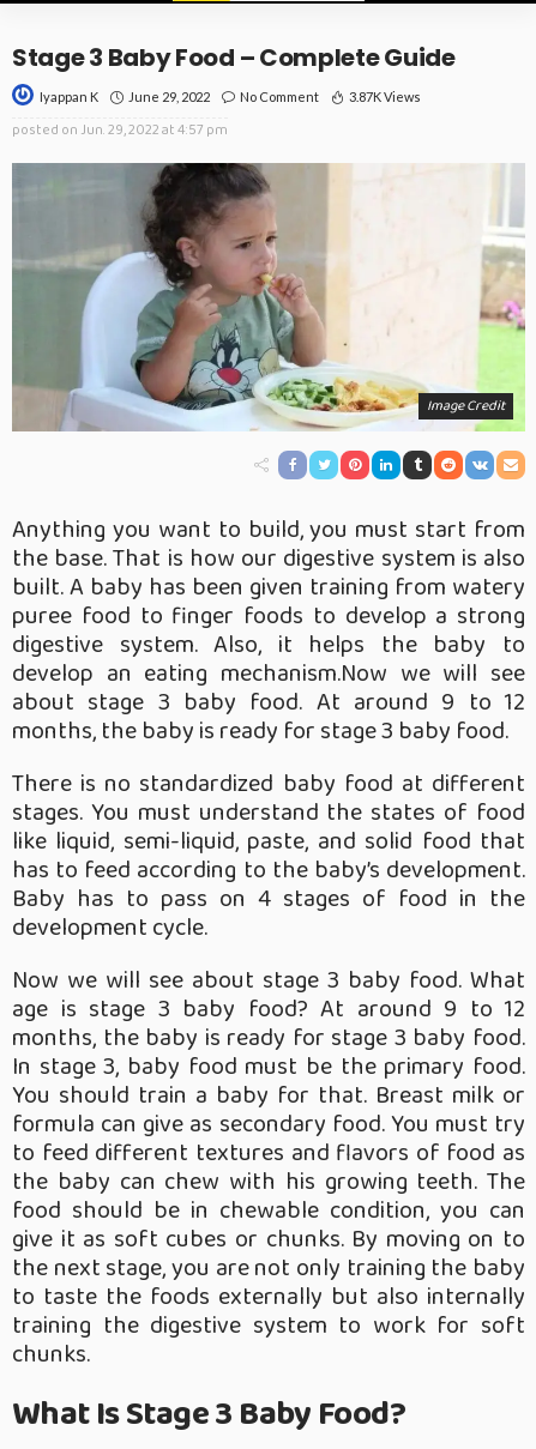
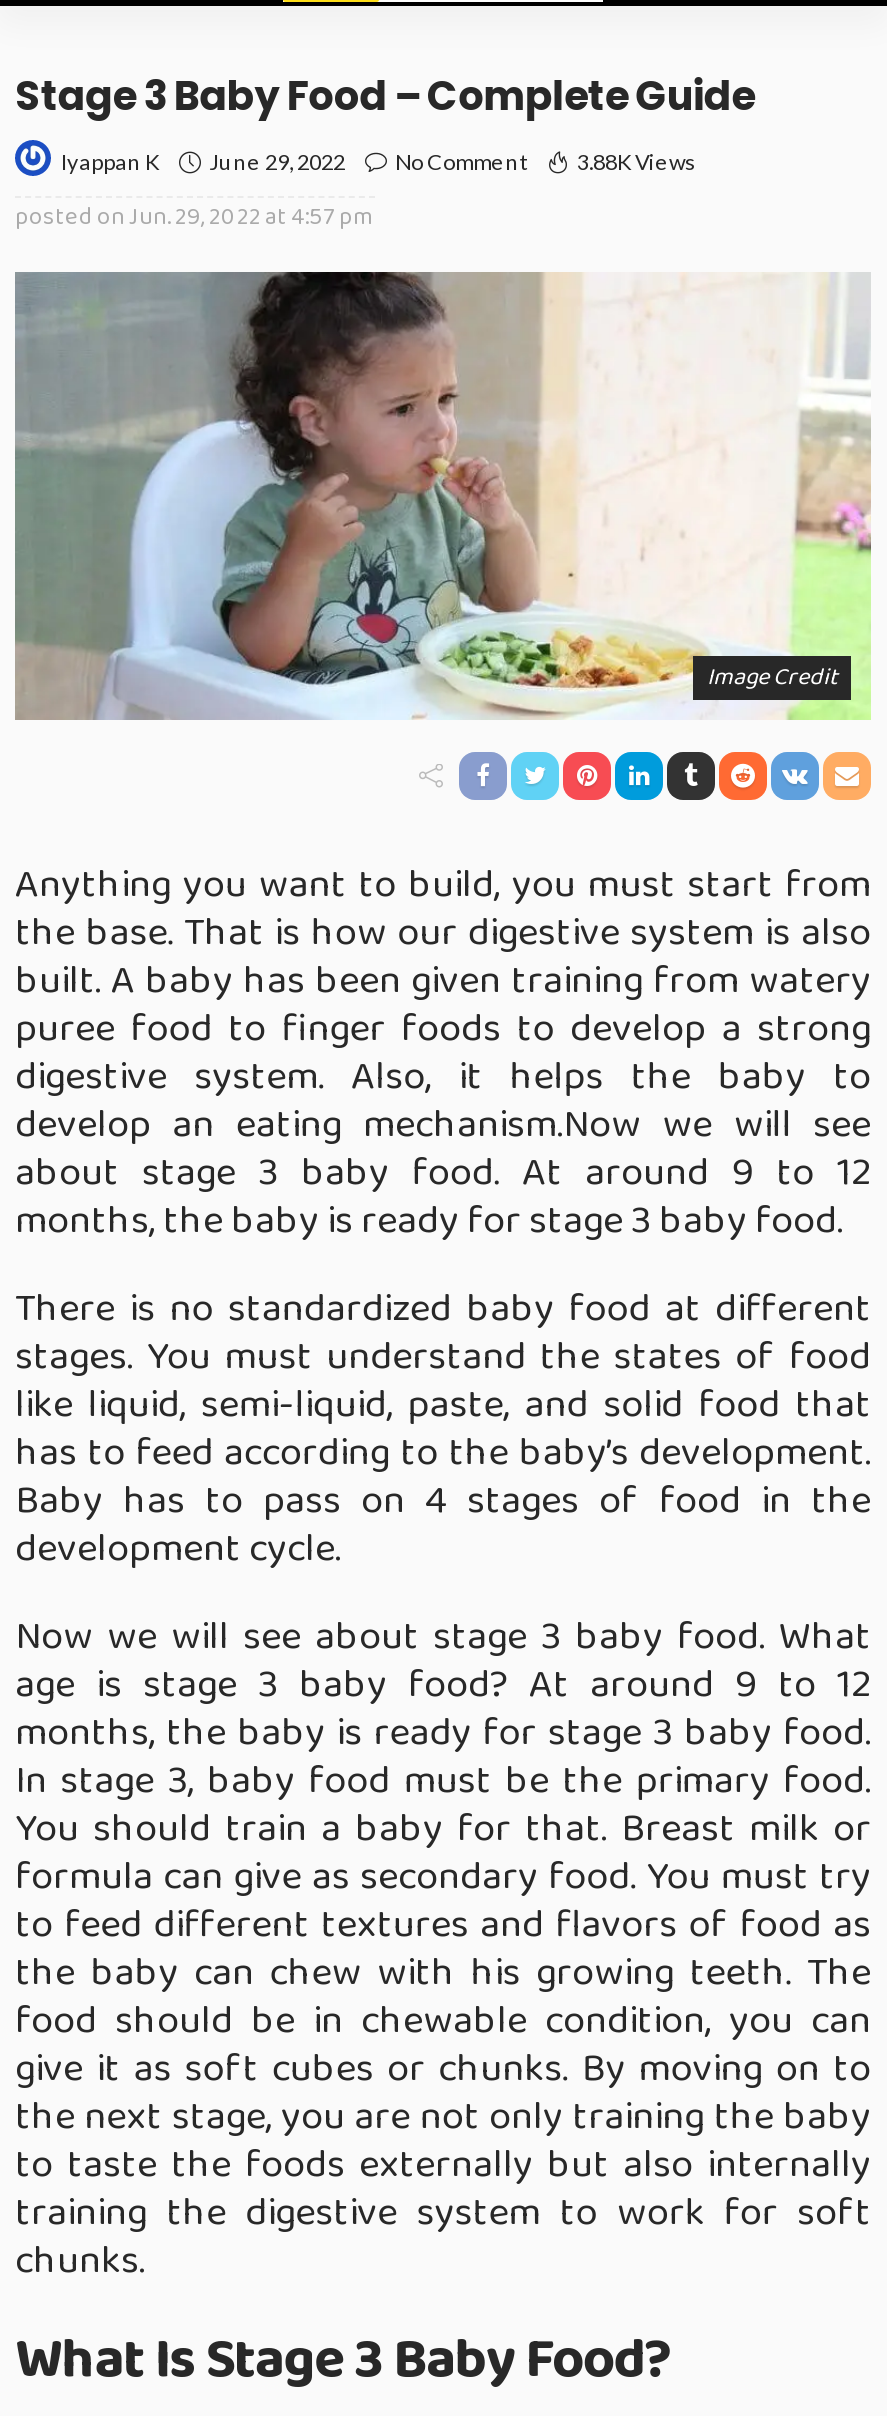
- Iyappan K June 29, 2022 No Comment 3.87K Views
+ Iyappan K June 29, 2022 No Comment 3.88K Views
